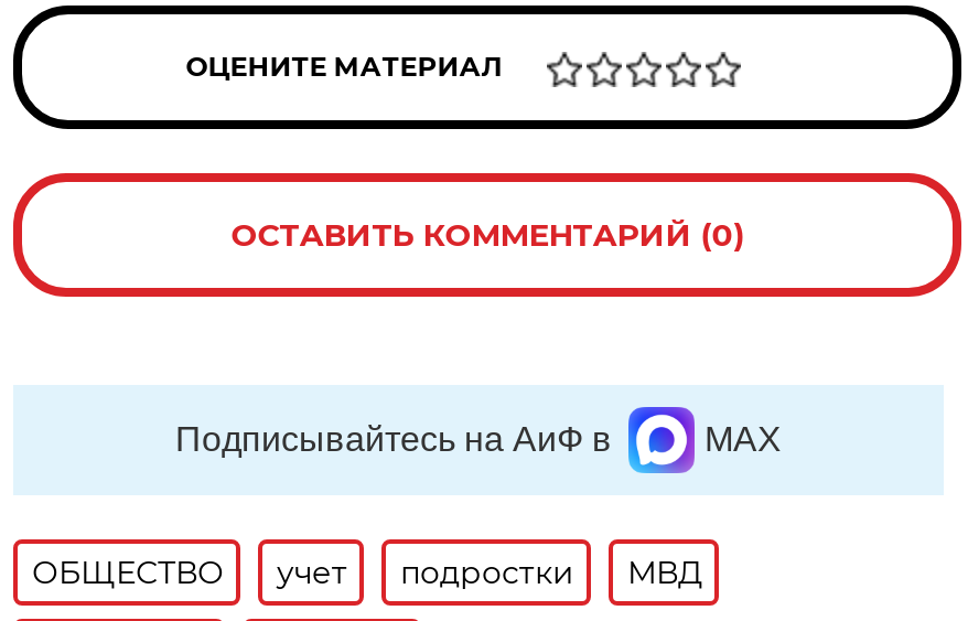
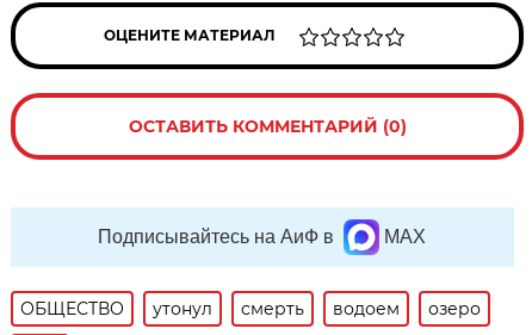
- учет
- подростки
- МВД
+ утонул
+ смерть
+ водоем
+ озеро
